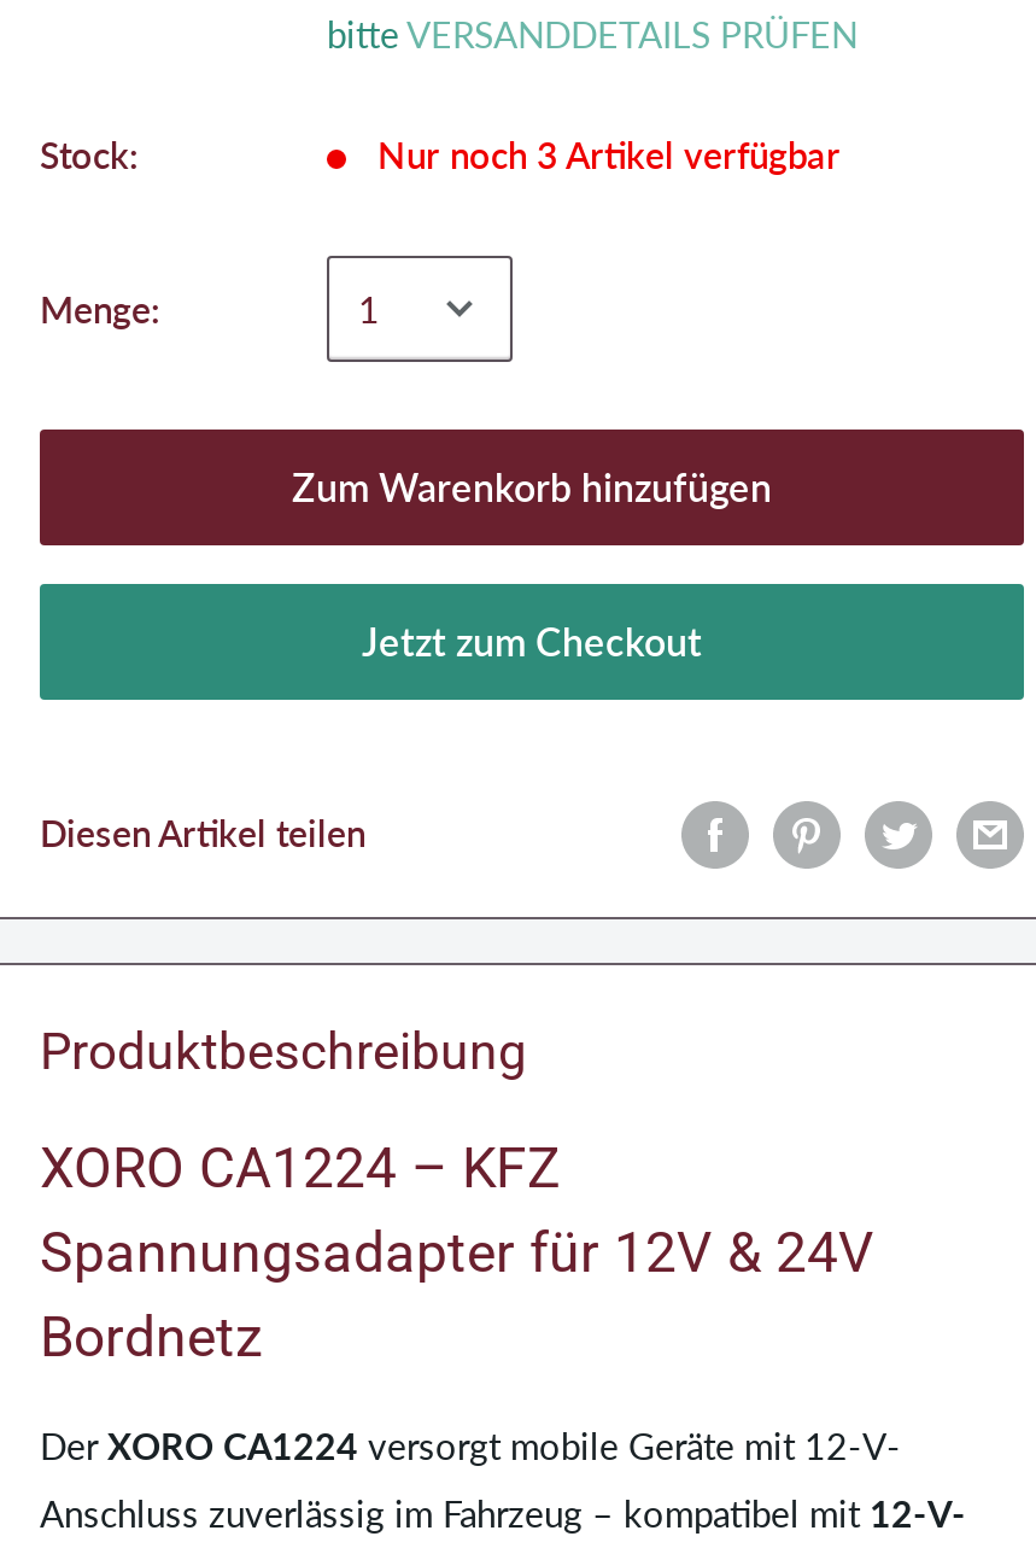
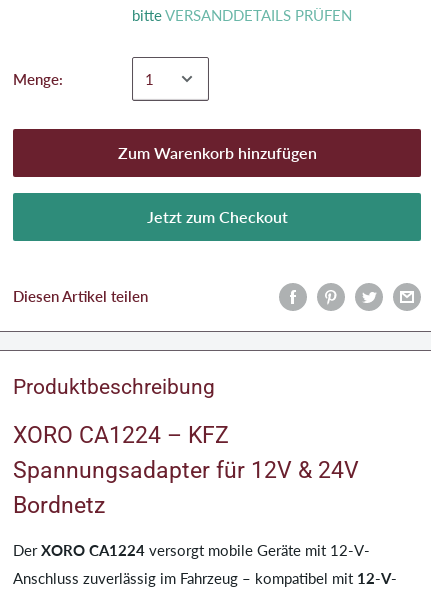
- Stock:
- Nur noch 3 Artikel verfügbar
